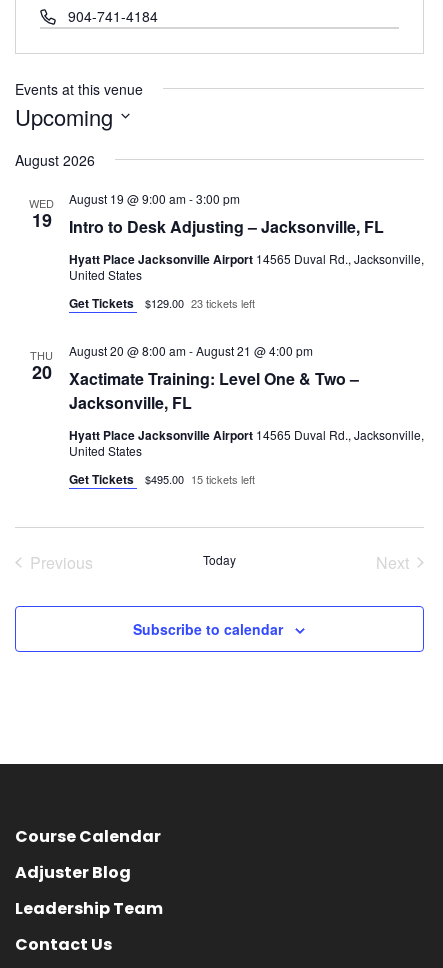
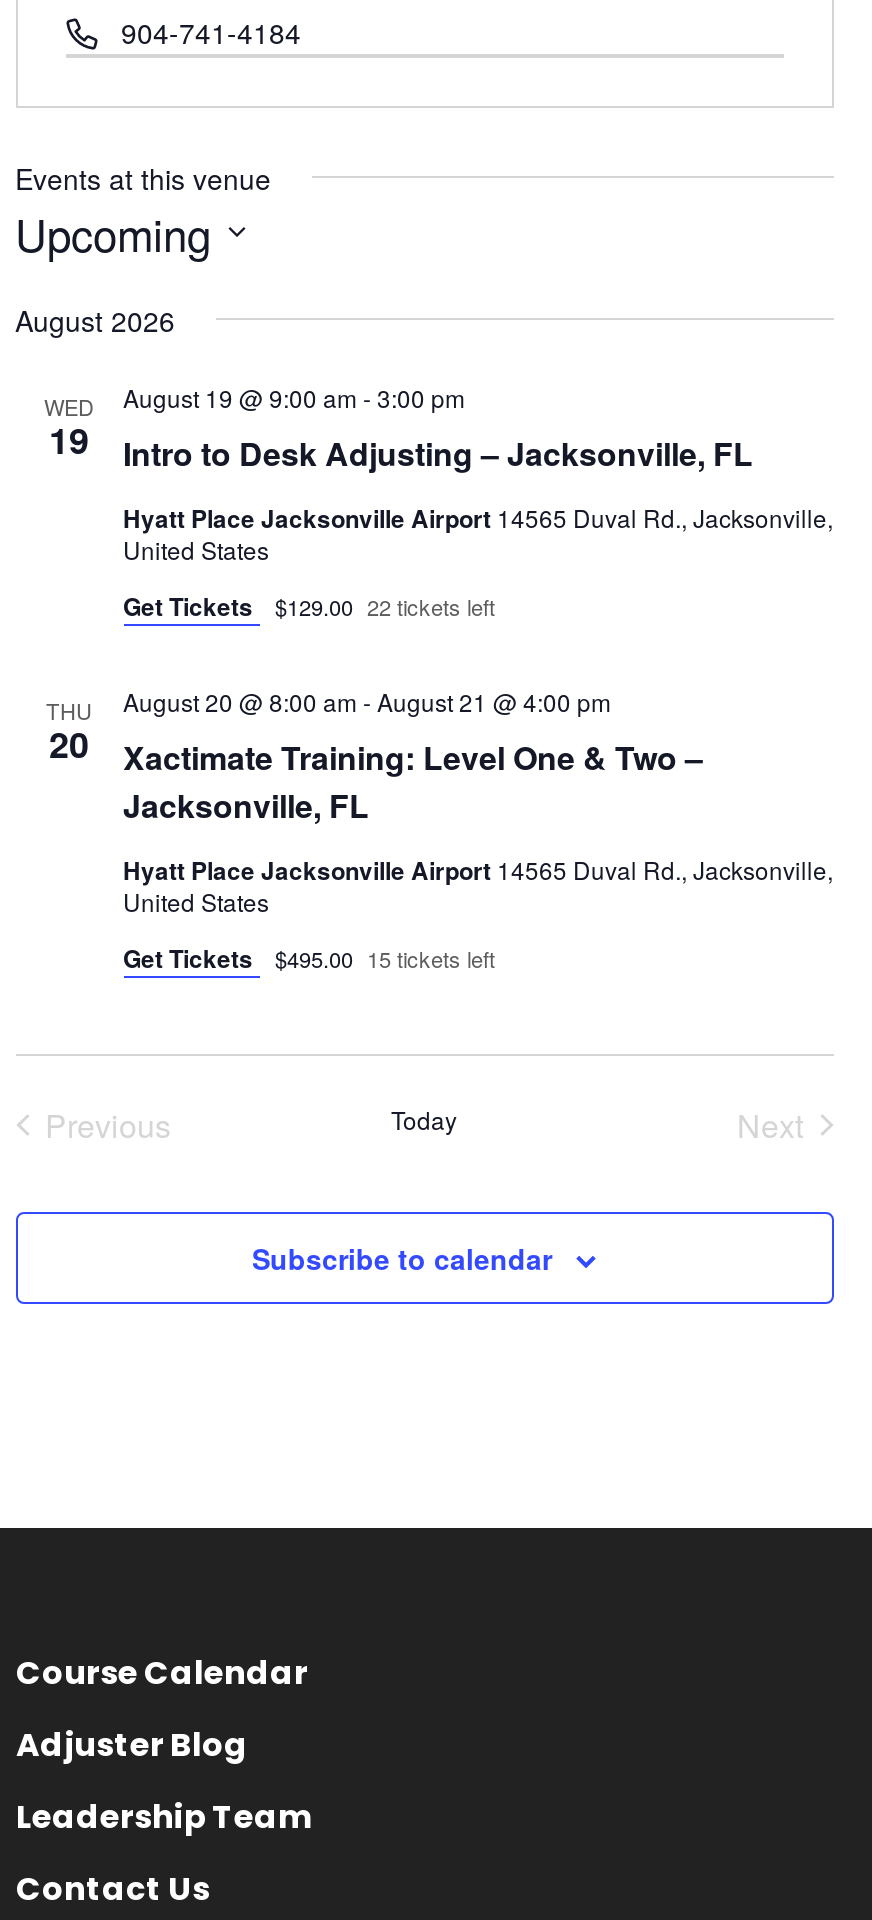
- Get Tickets $129.00 23 tickets left
+ Get Tickets $129.00 22 tickets left
